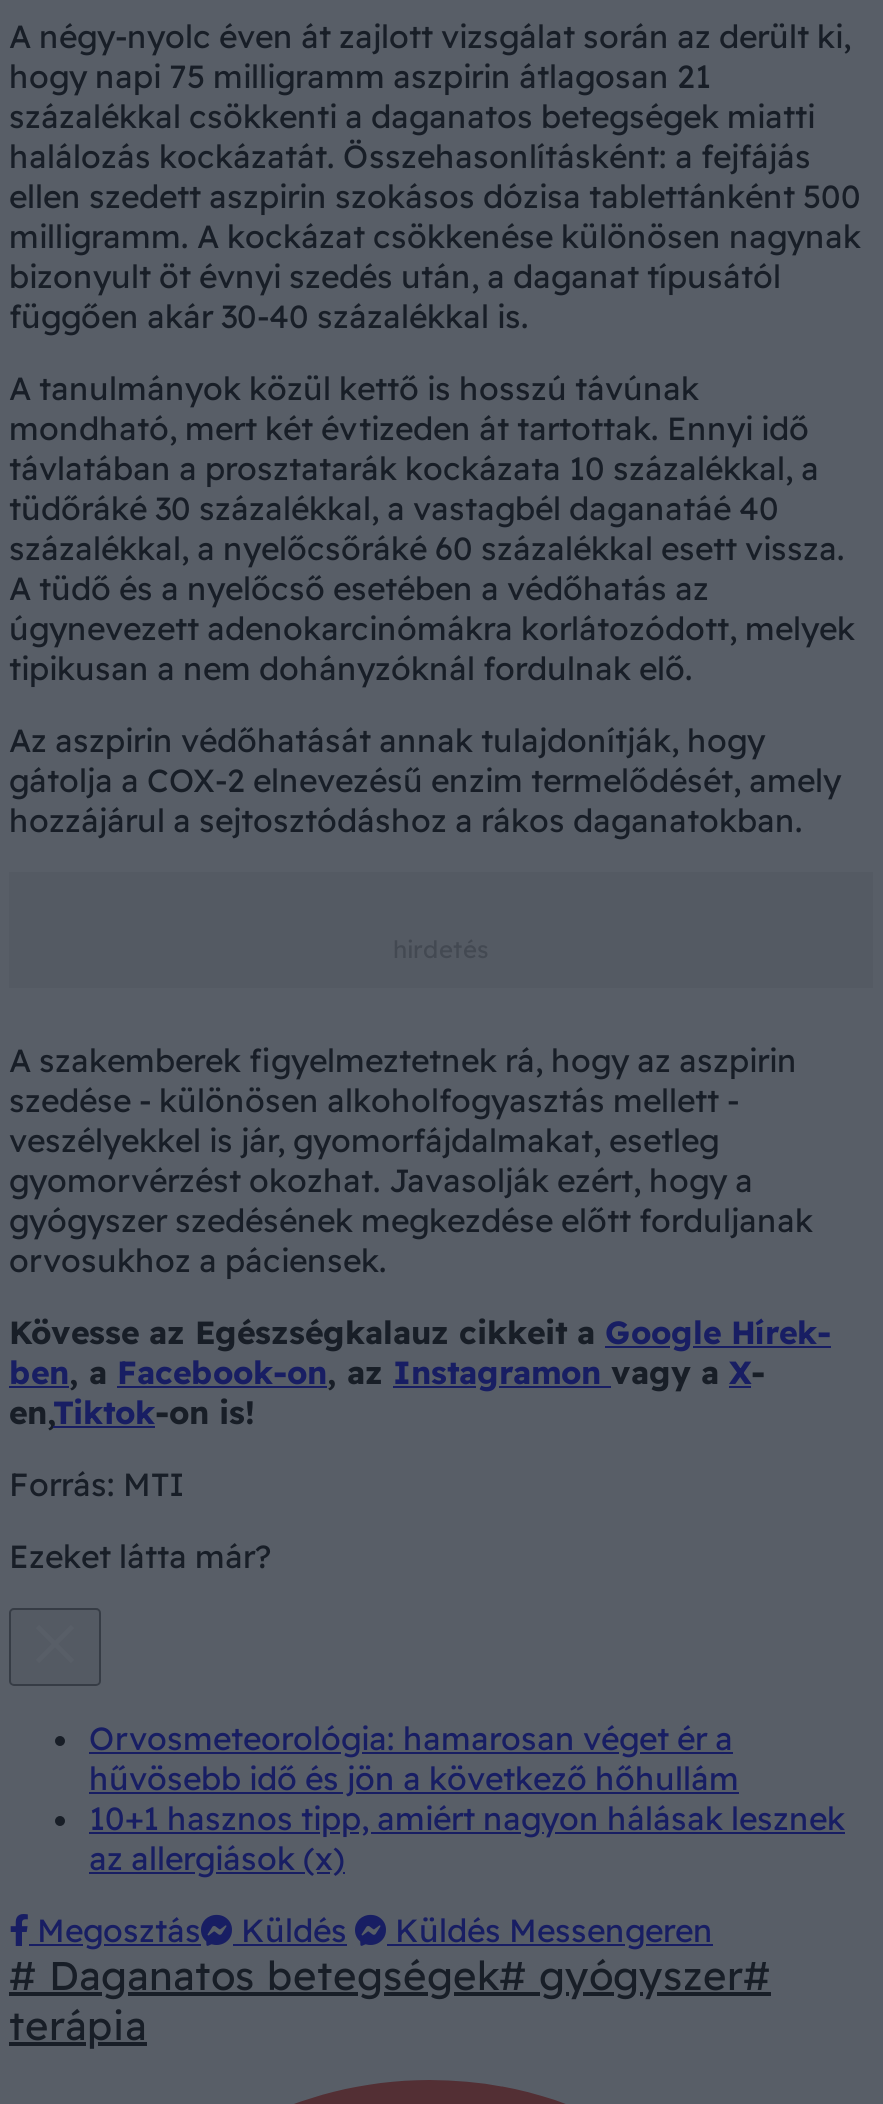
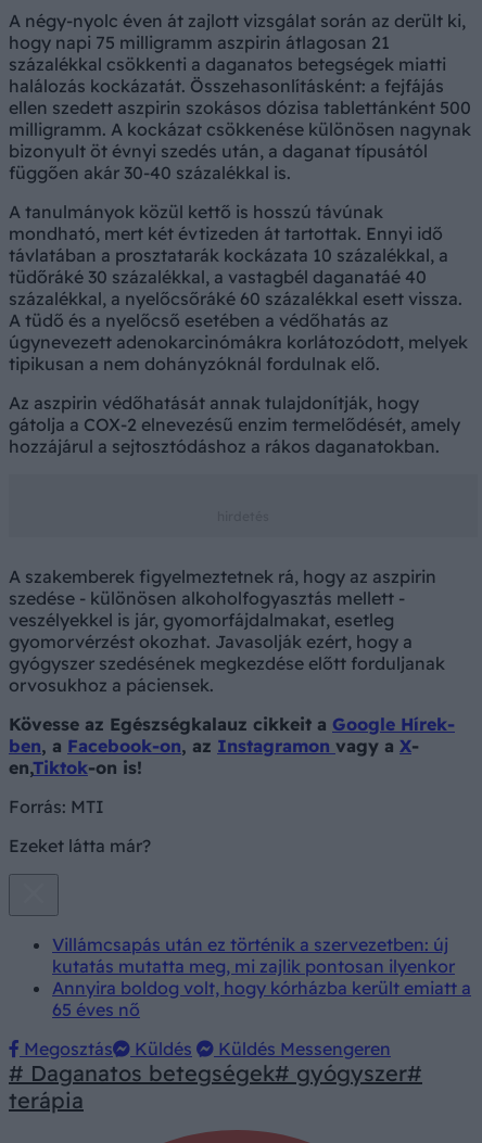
- Orvosmeteorológia: hamarosan véget ér a
- hűvösebb idő és jön a következő hőhullám
- 10+1 hasznos tipp, amiért nagyon hálásak lesznek
- az allergiások (x)
+ Villámcsapás után ez történik a szervezetben: új
+ kutatás mutatta meg, mi zajlik pontosan ilyenkor
+ Annyira boldog volt, hogy kórházba került emiatt a
+ 65 éves nő
